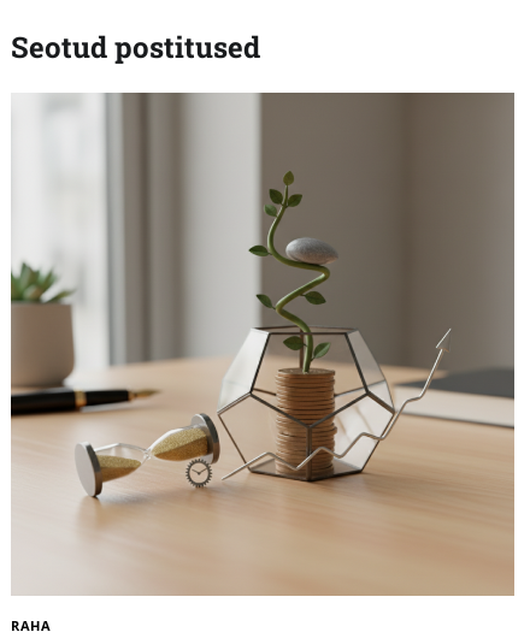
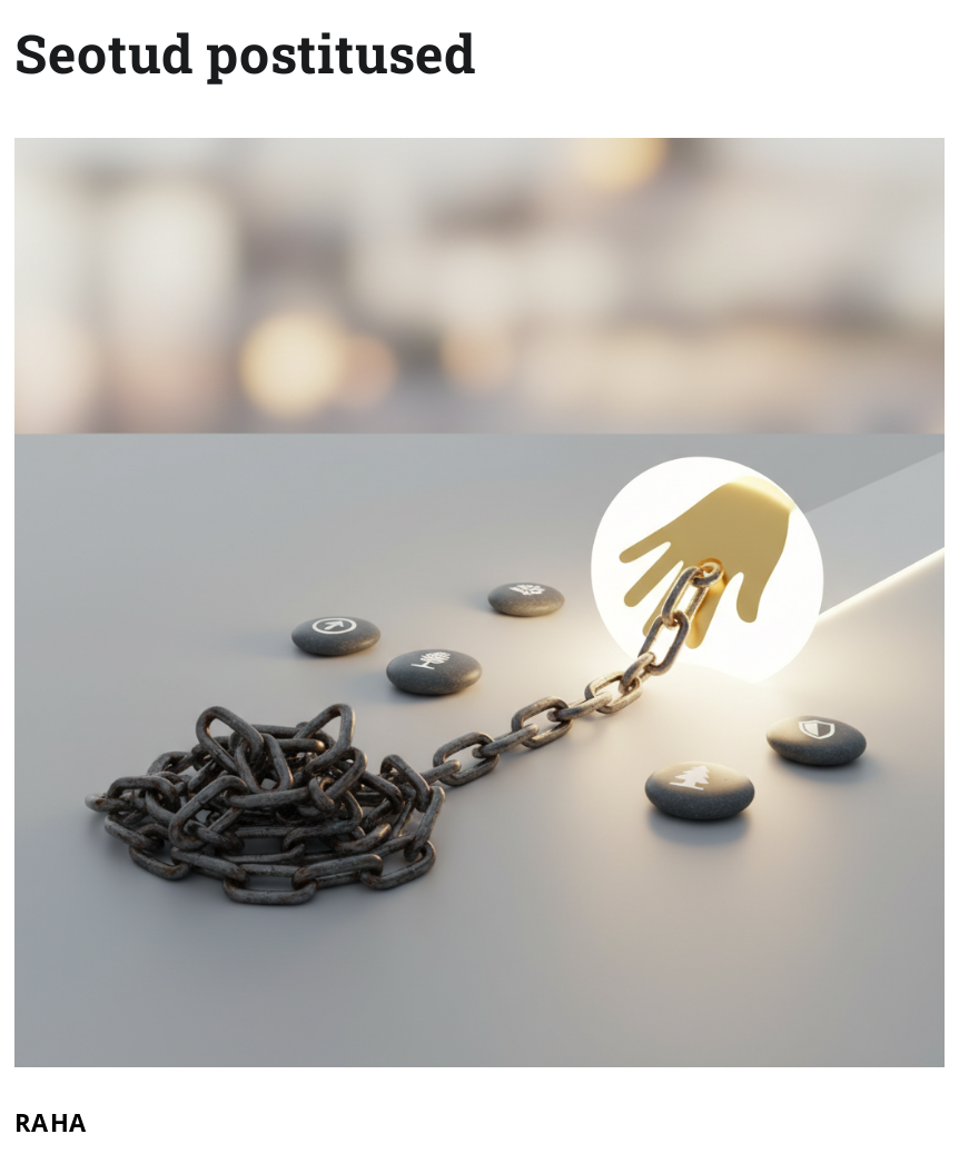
- [image]
+ [image]
